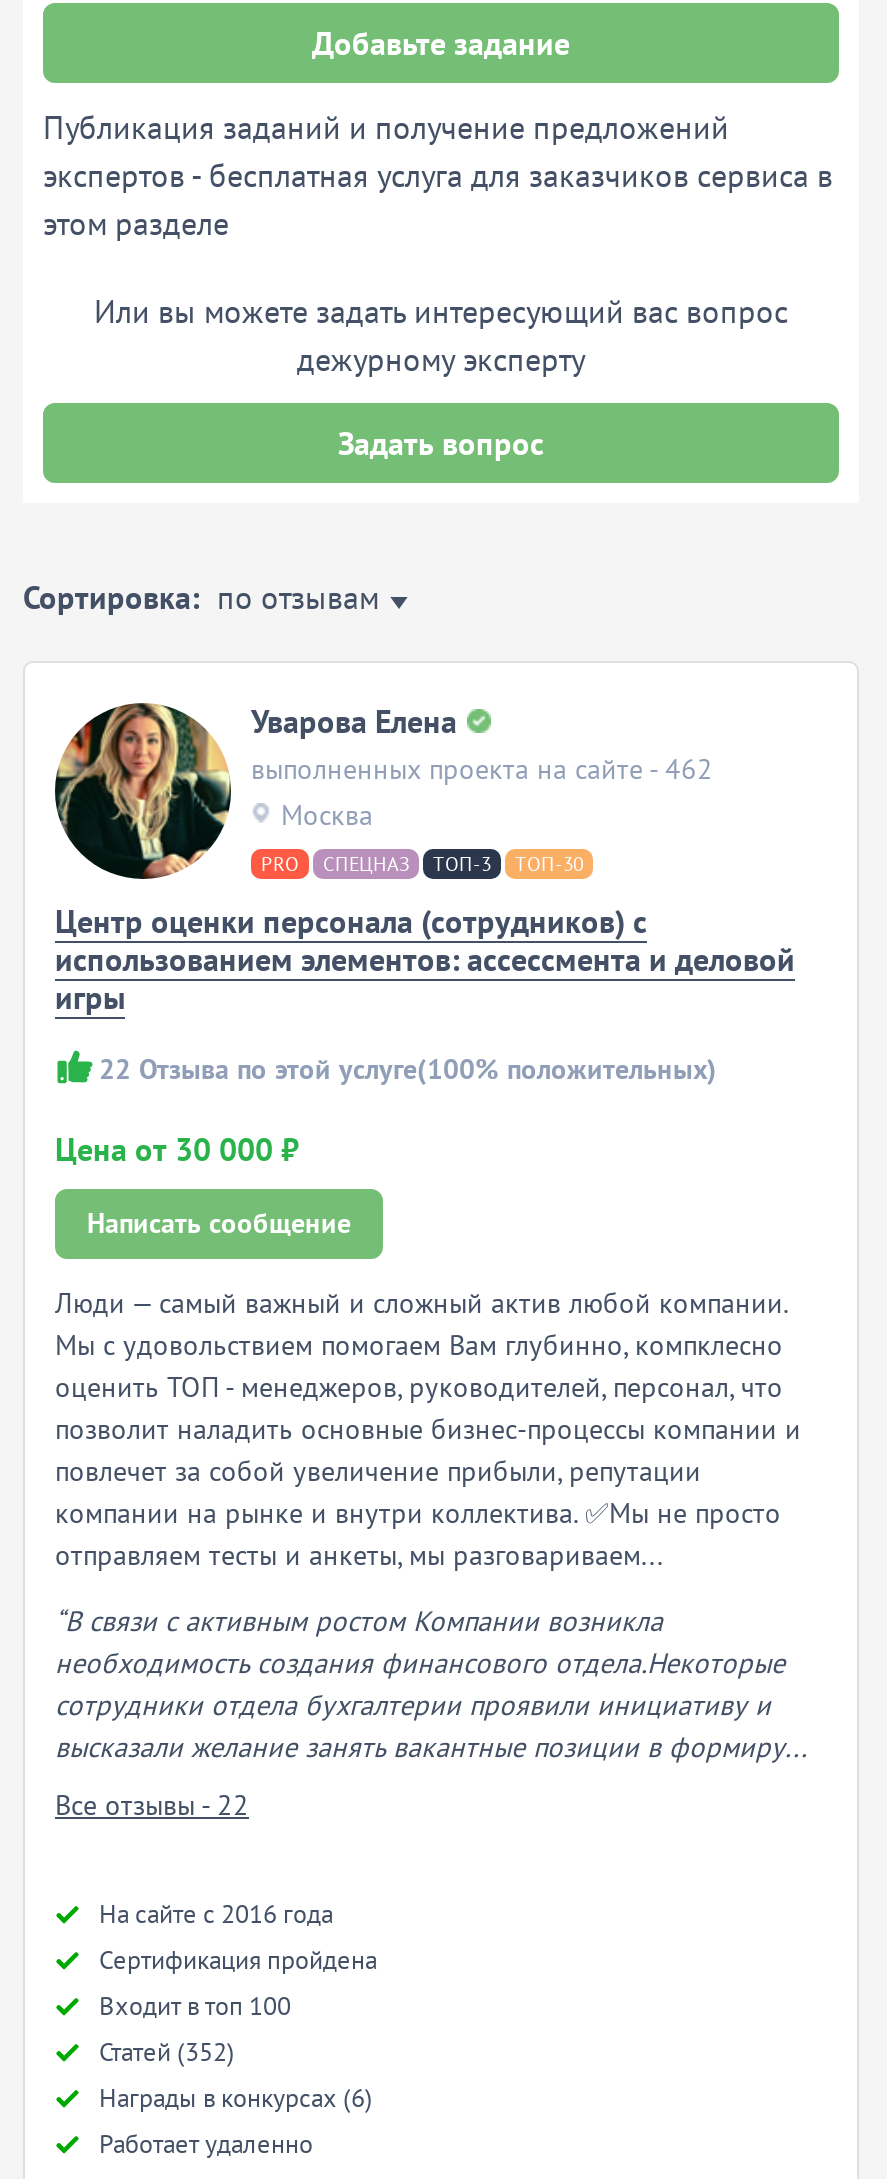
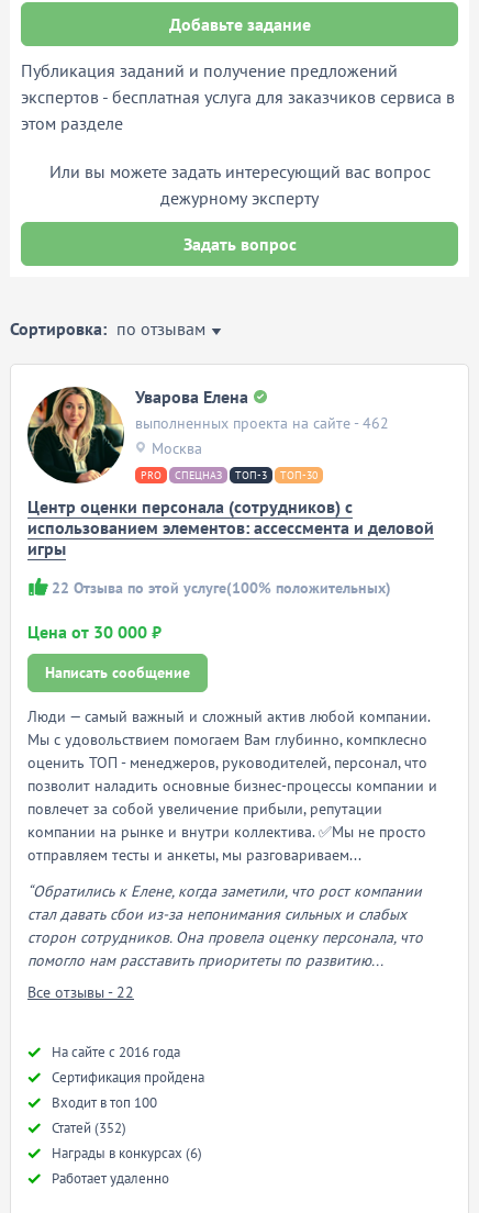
- “В связи с активным ростом Компании возникла
- необходимость создания финансового отдела.Некоторые
- сотрудники отдела бухгалтерии проявили инициативу и
- высказали желание занять вакантные позиции в формиру...
+ “Обратились к Елене, когда заметили, что рост компании
+ стал давать сбои из-за непонимания сильных и слабых
+ сторон сотрудников. Она провела оценку персонала, что
+ помогло нам расставить приоритеты по развитию...
